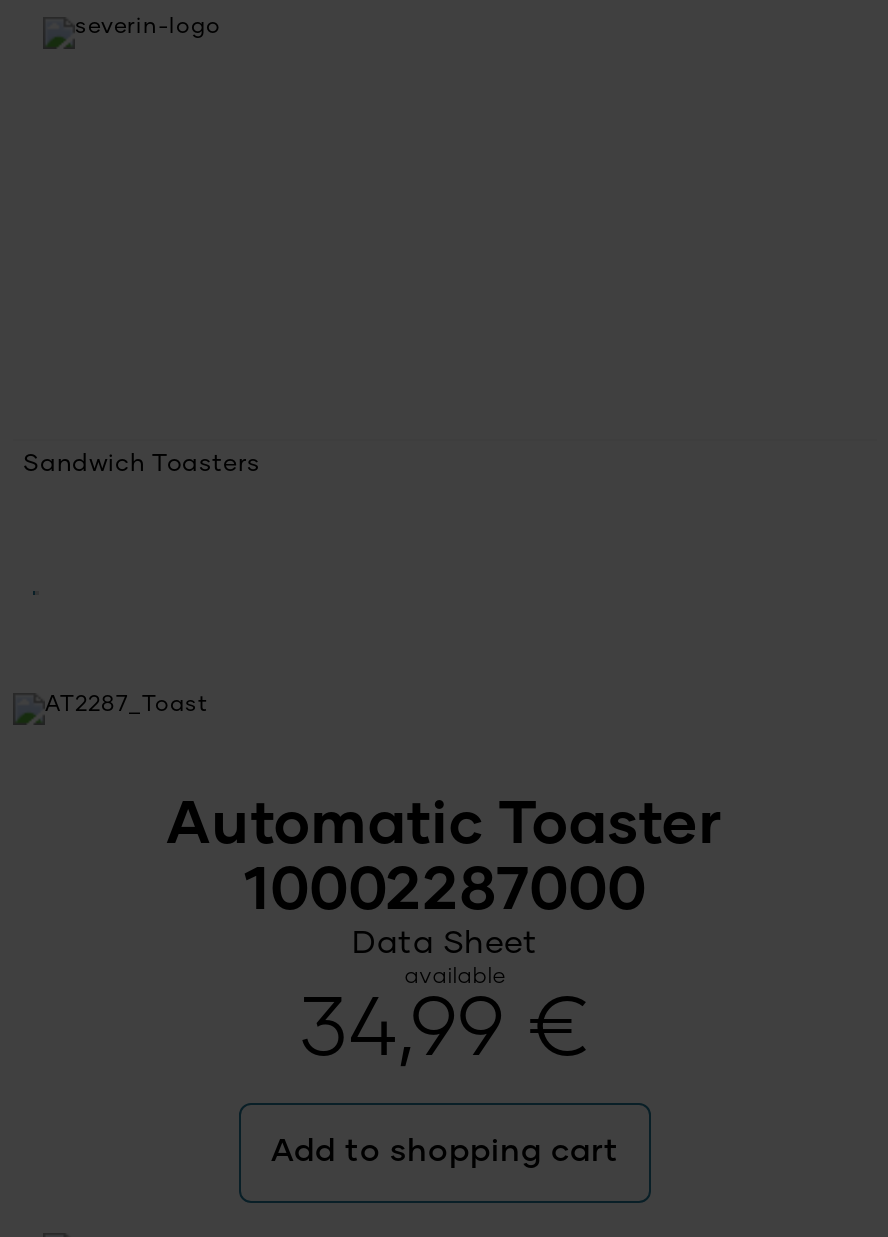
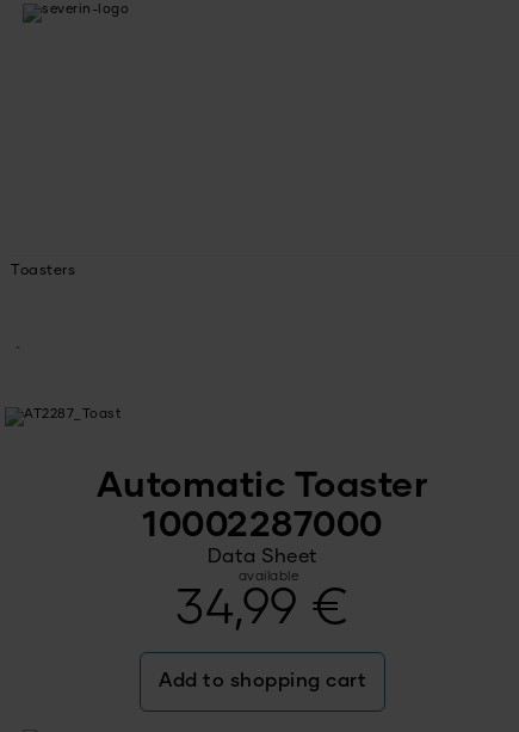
- Sandwich Toasters
+ Toasters
